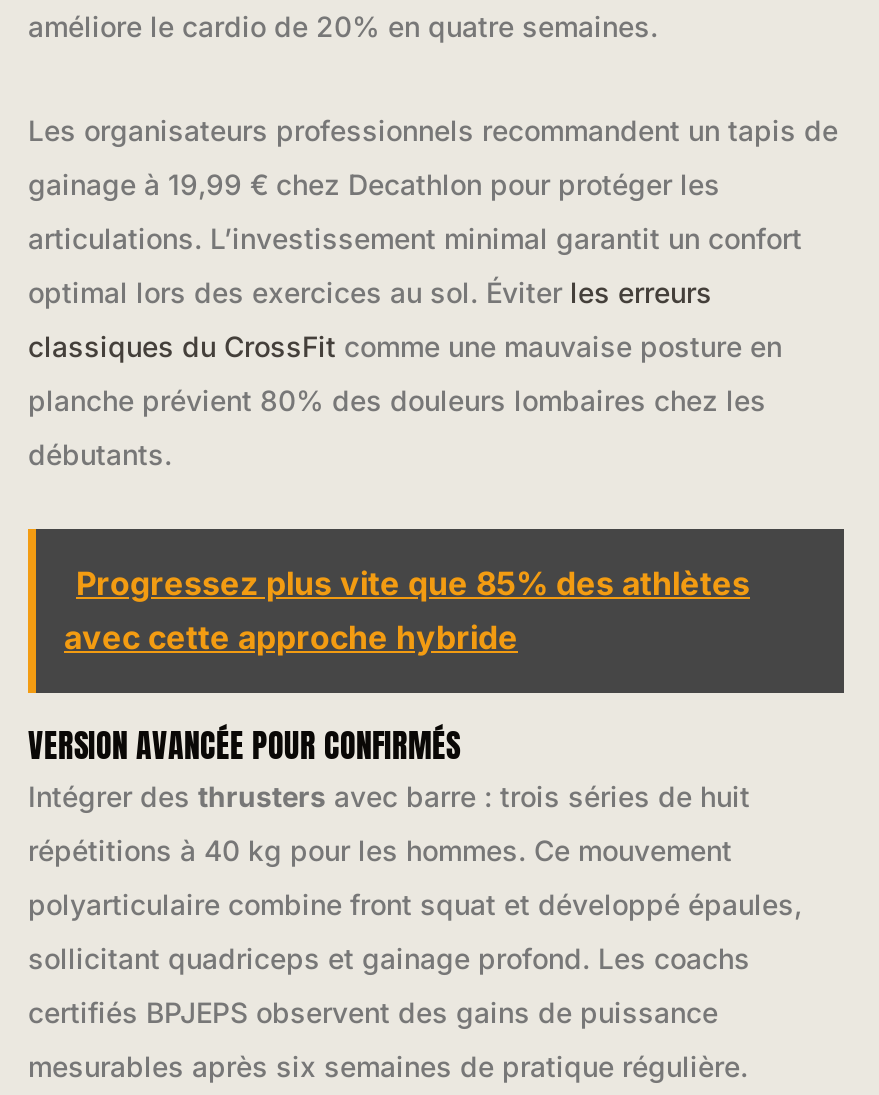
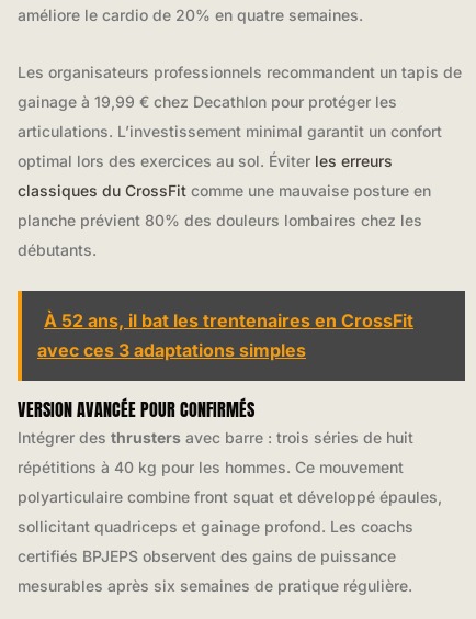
- Progressez plus vite que 85% des athlètes
- avec cette approche hybride
+ À 52 ans, il bat les trentenaires en CrossFit
+ avec ces 3 adaptations simples
